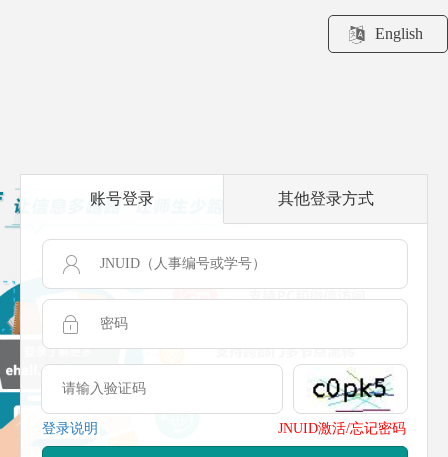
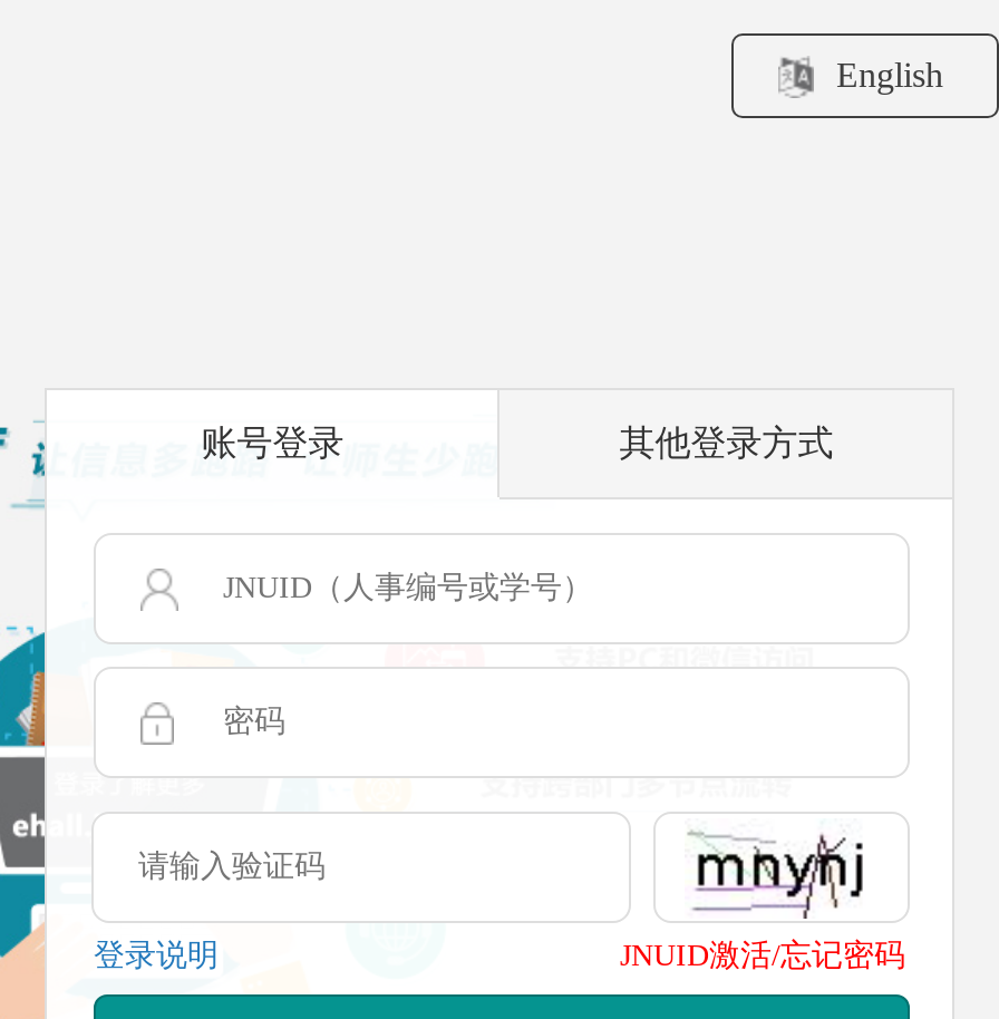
- [image]
+ [image]
